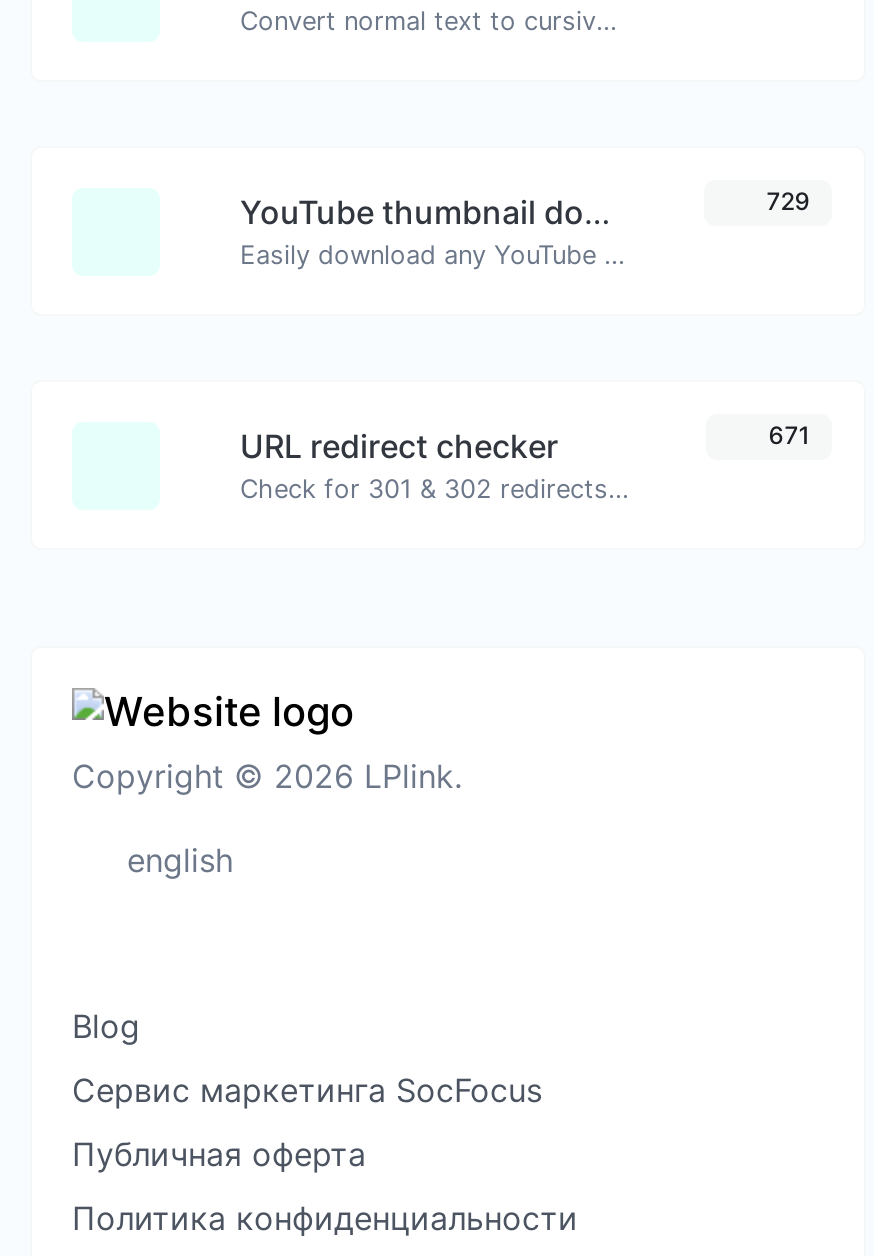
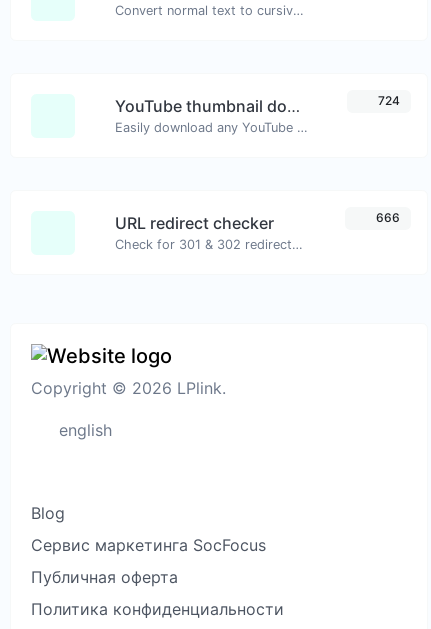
- 729
+ 724

- 671
+ 666
